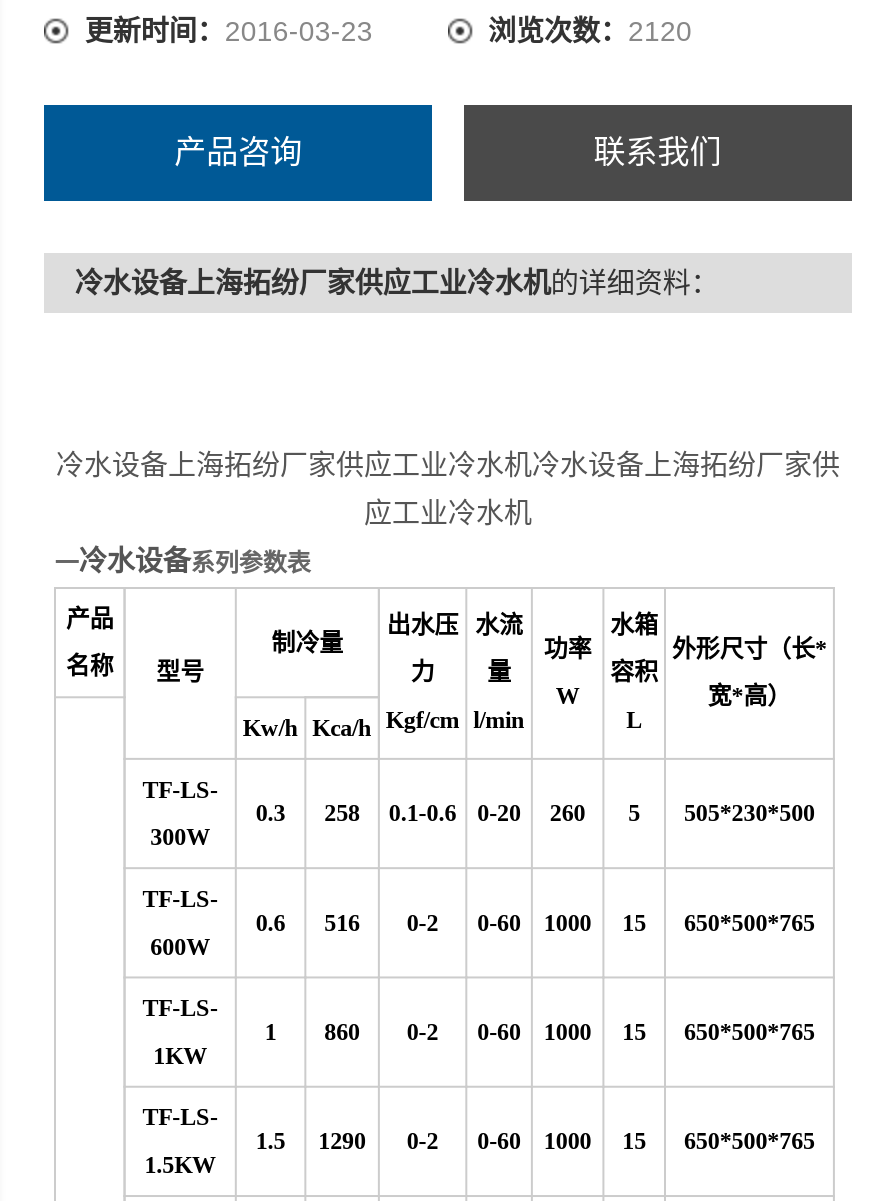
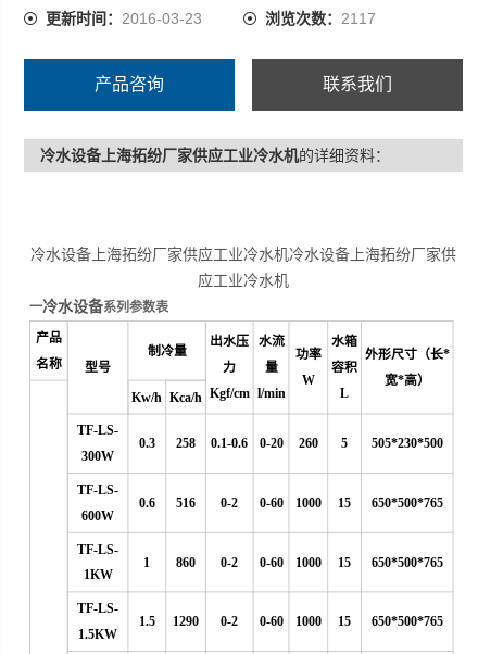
- 浏览次数：2120
+ 浏览次数：2117
